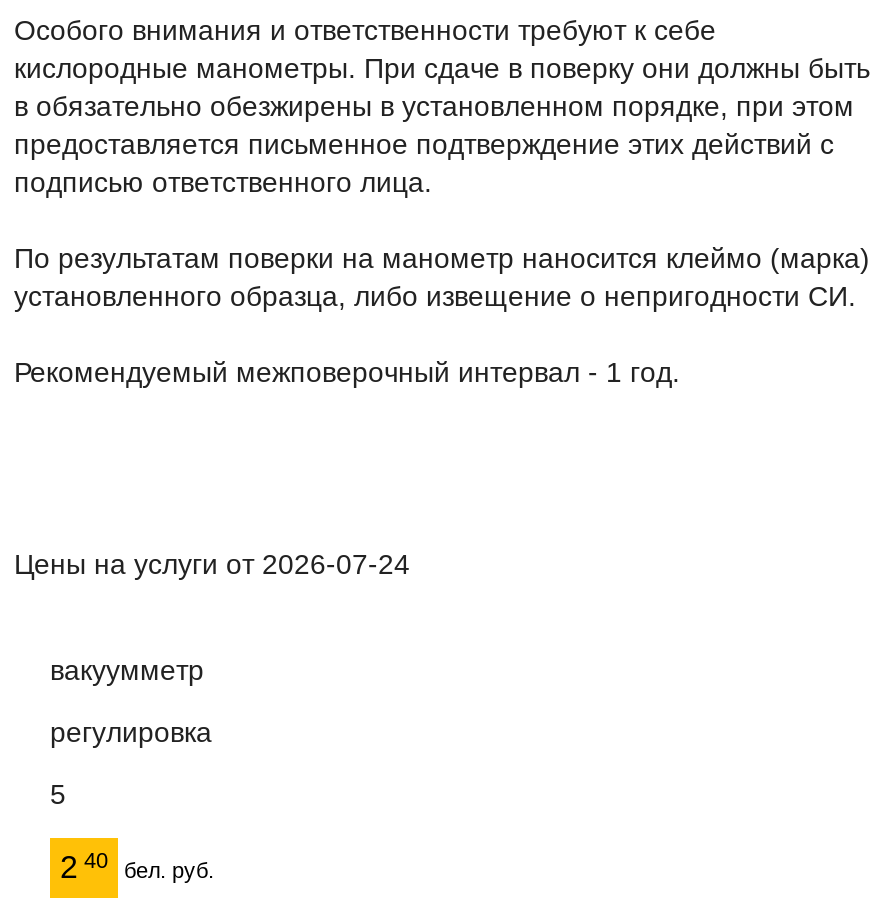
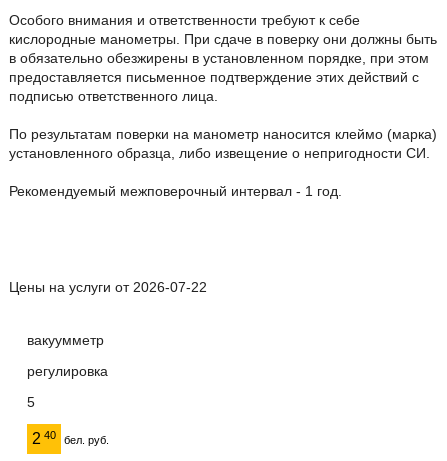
- Цены на услуги от 2026-07-24
+ Цены на услуги от 2026-07-22
